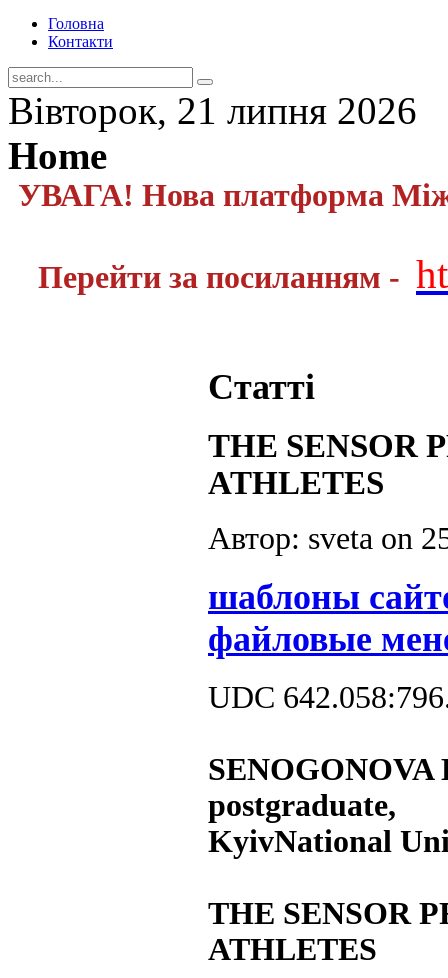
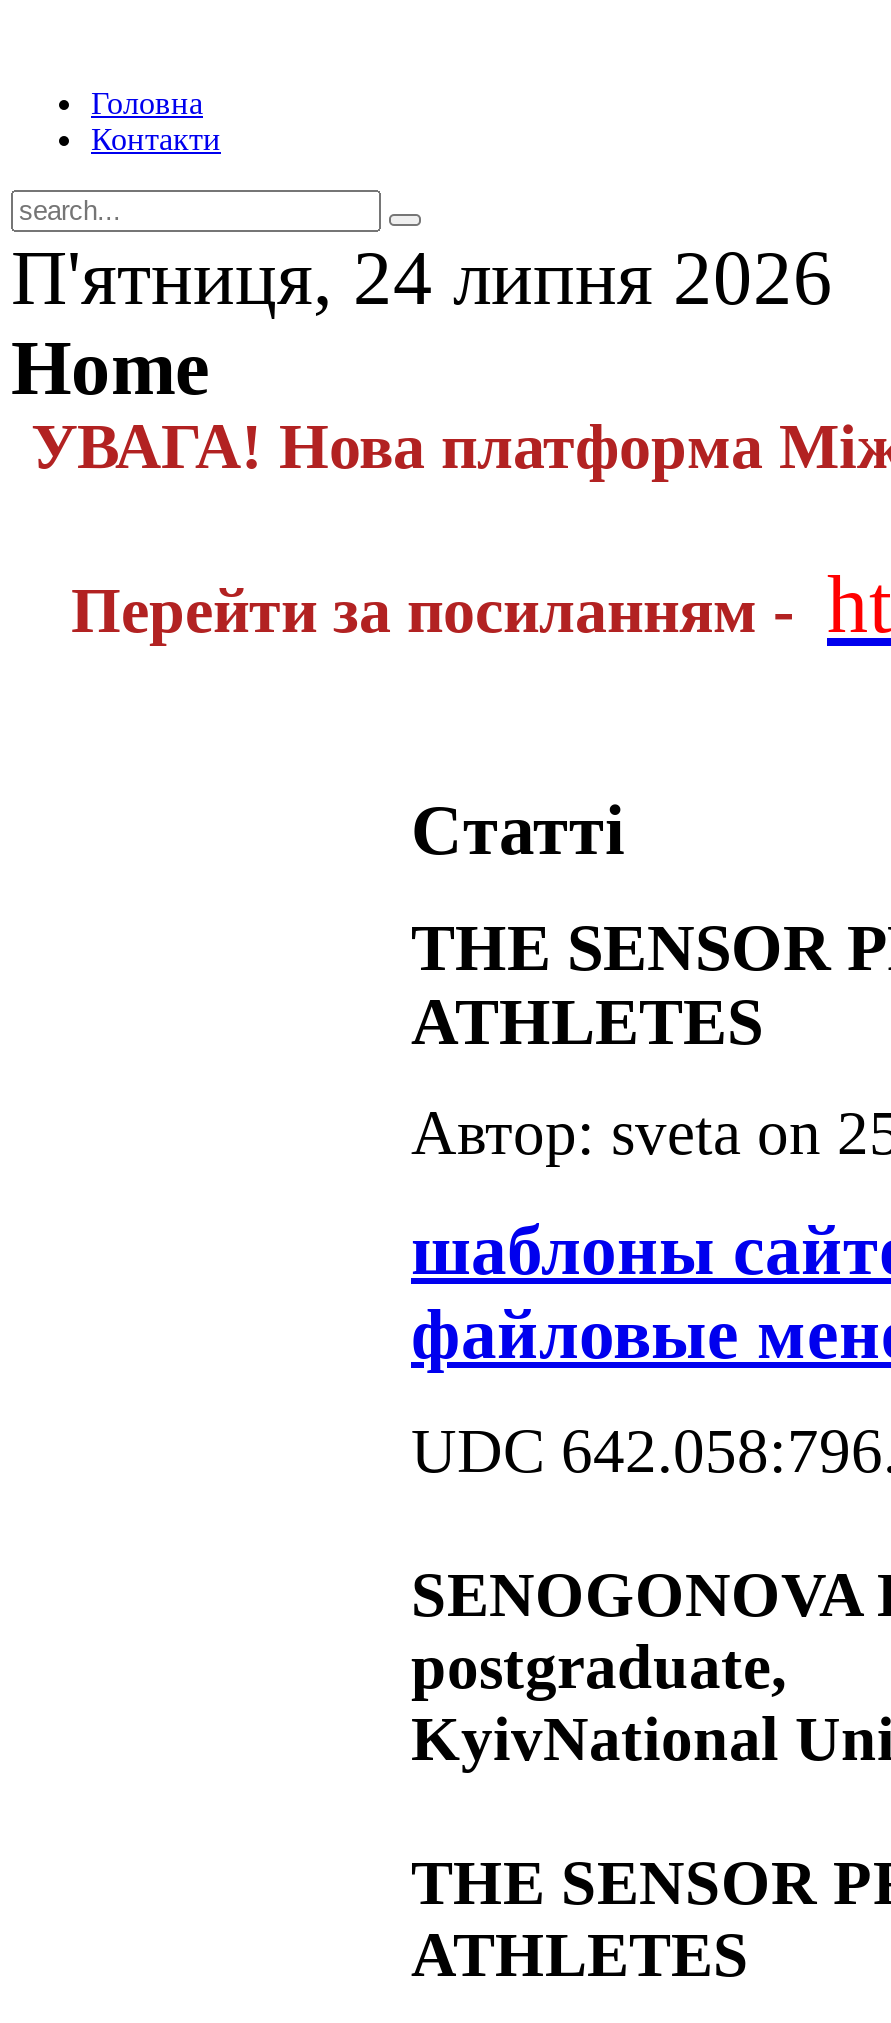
- Вівторок, 21 липня 2026
+ П'ятниця, 24 липня 2026
